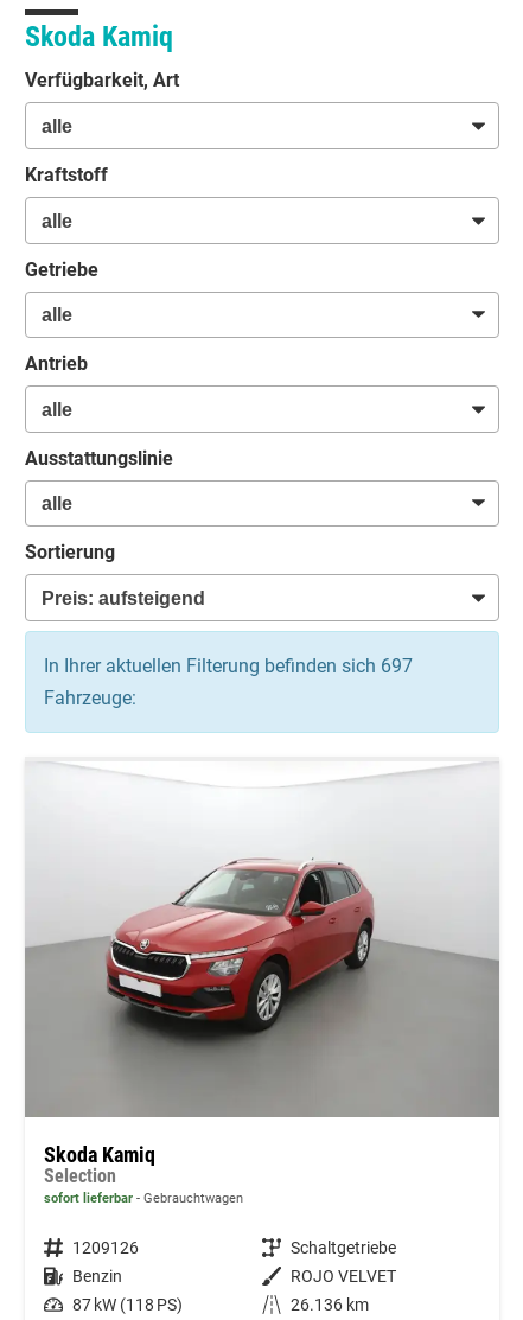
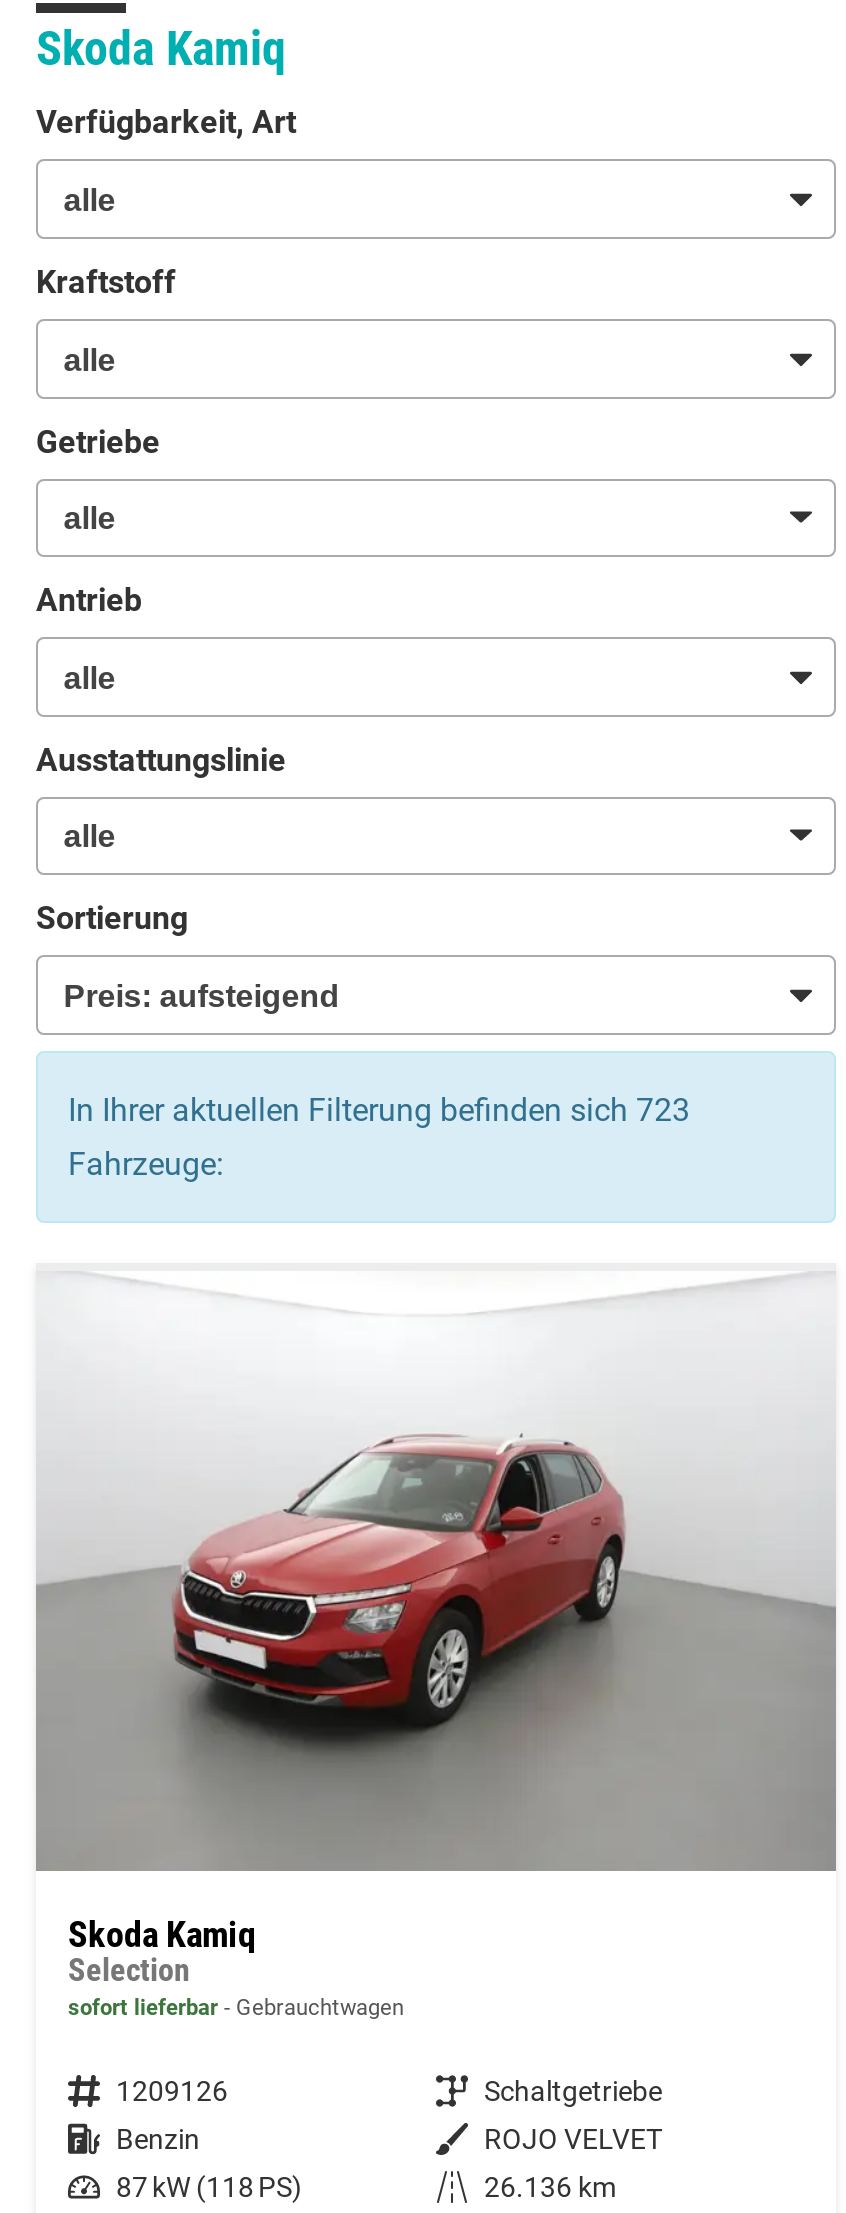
- In Ihrer aktuellen Filterung befinden sich 697
+ In Ihrer aktuellen Filterung befinden sich 723
